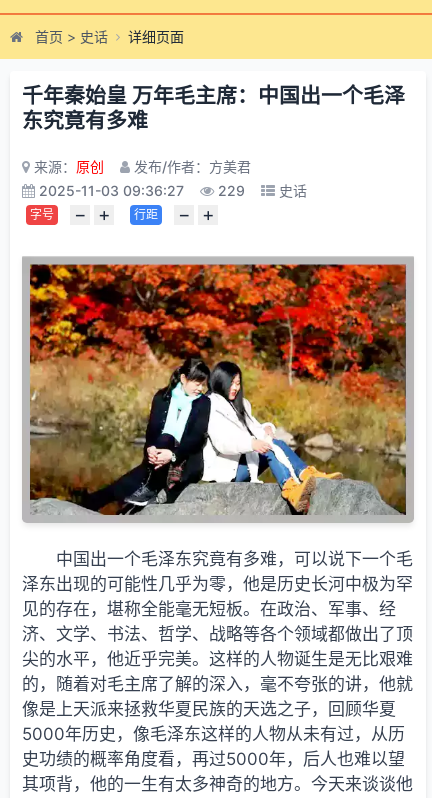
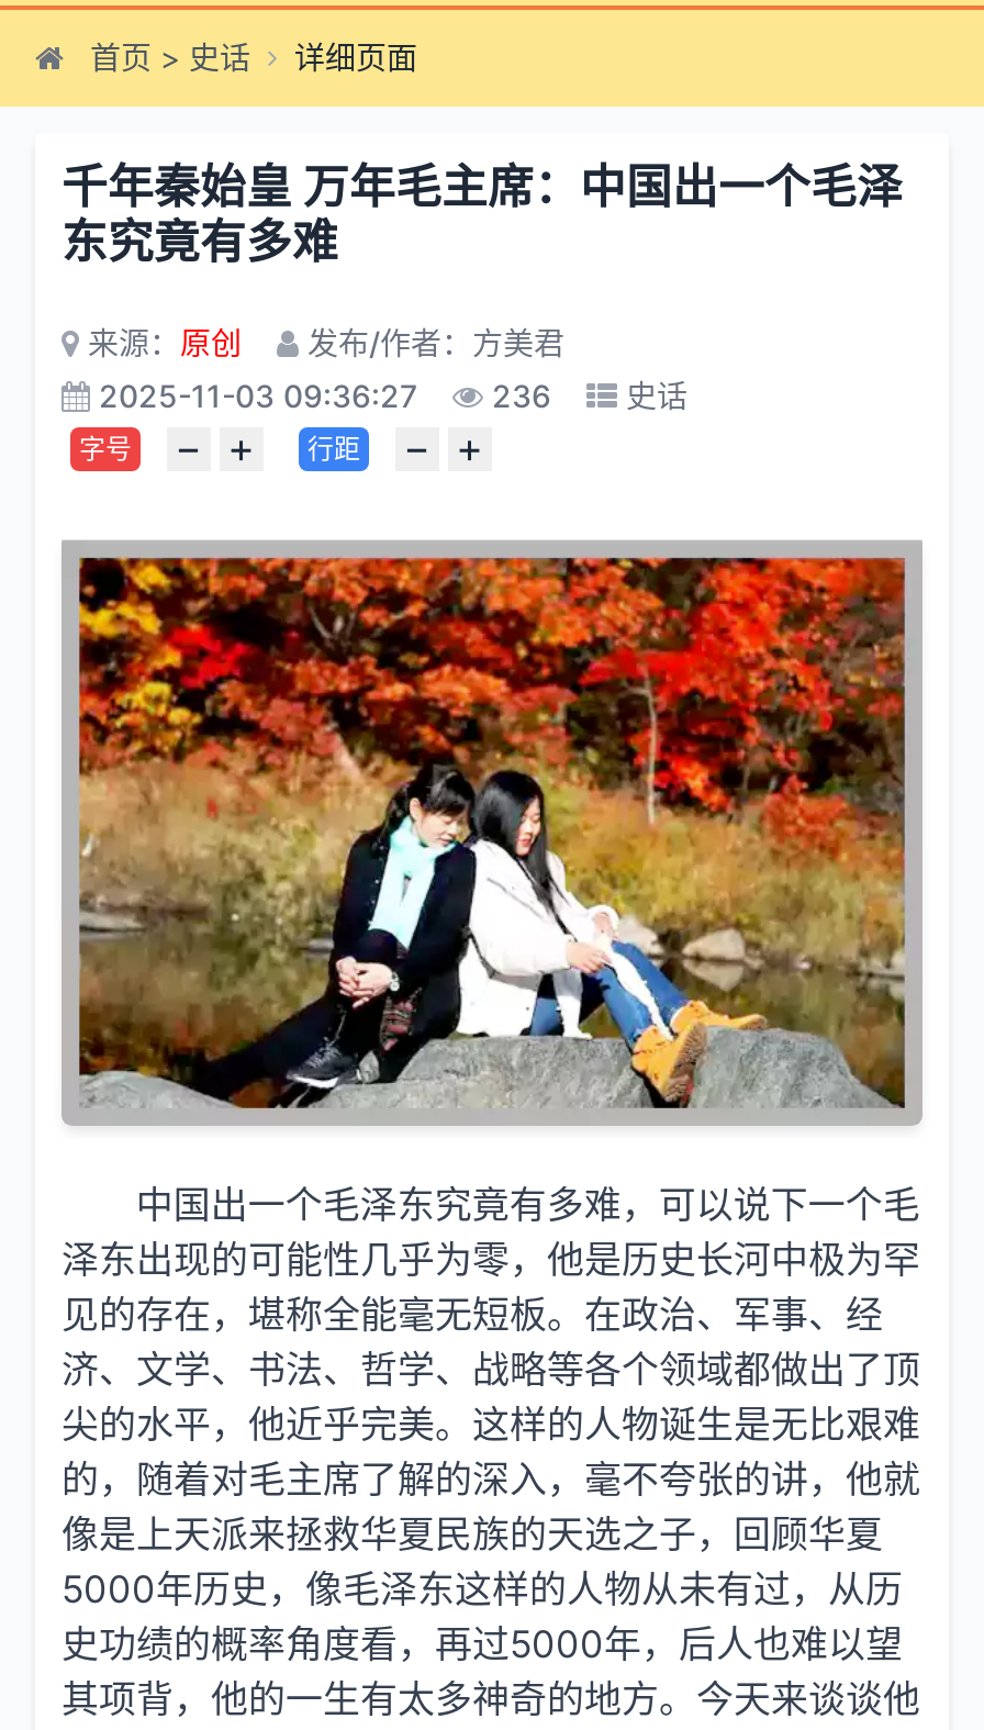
- 2025-11-03 09:36:27 229 史话
+ 2025-11-03 09:36:27 236 史话
